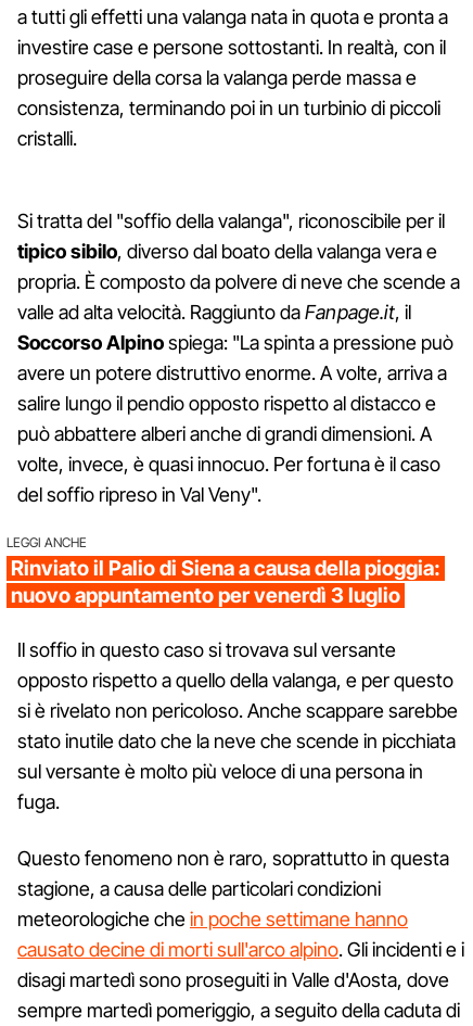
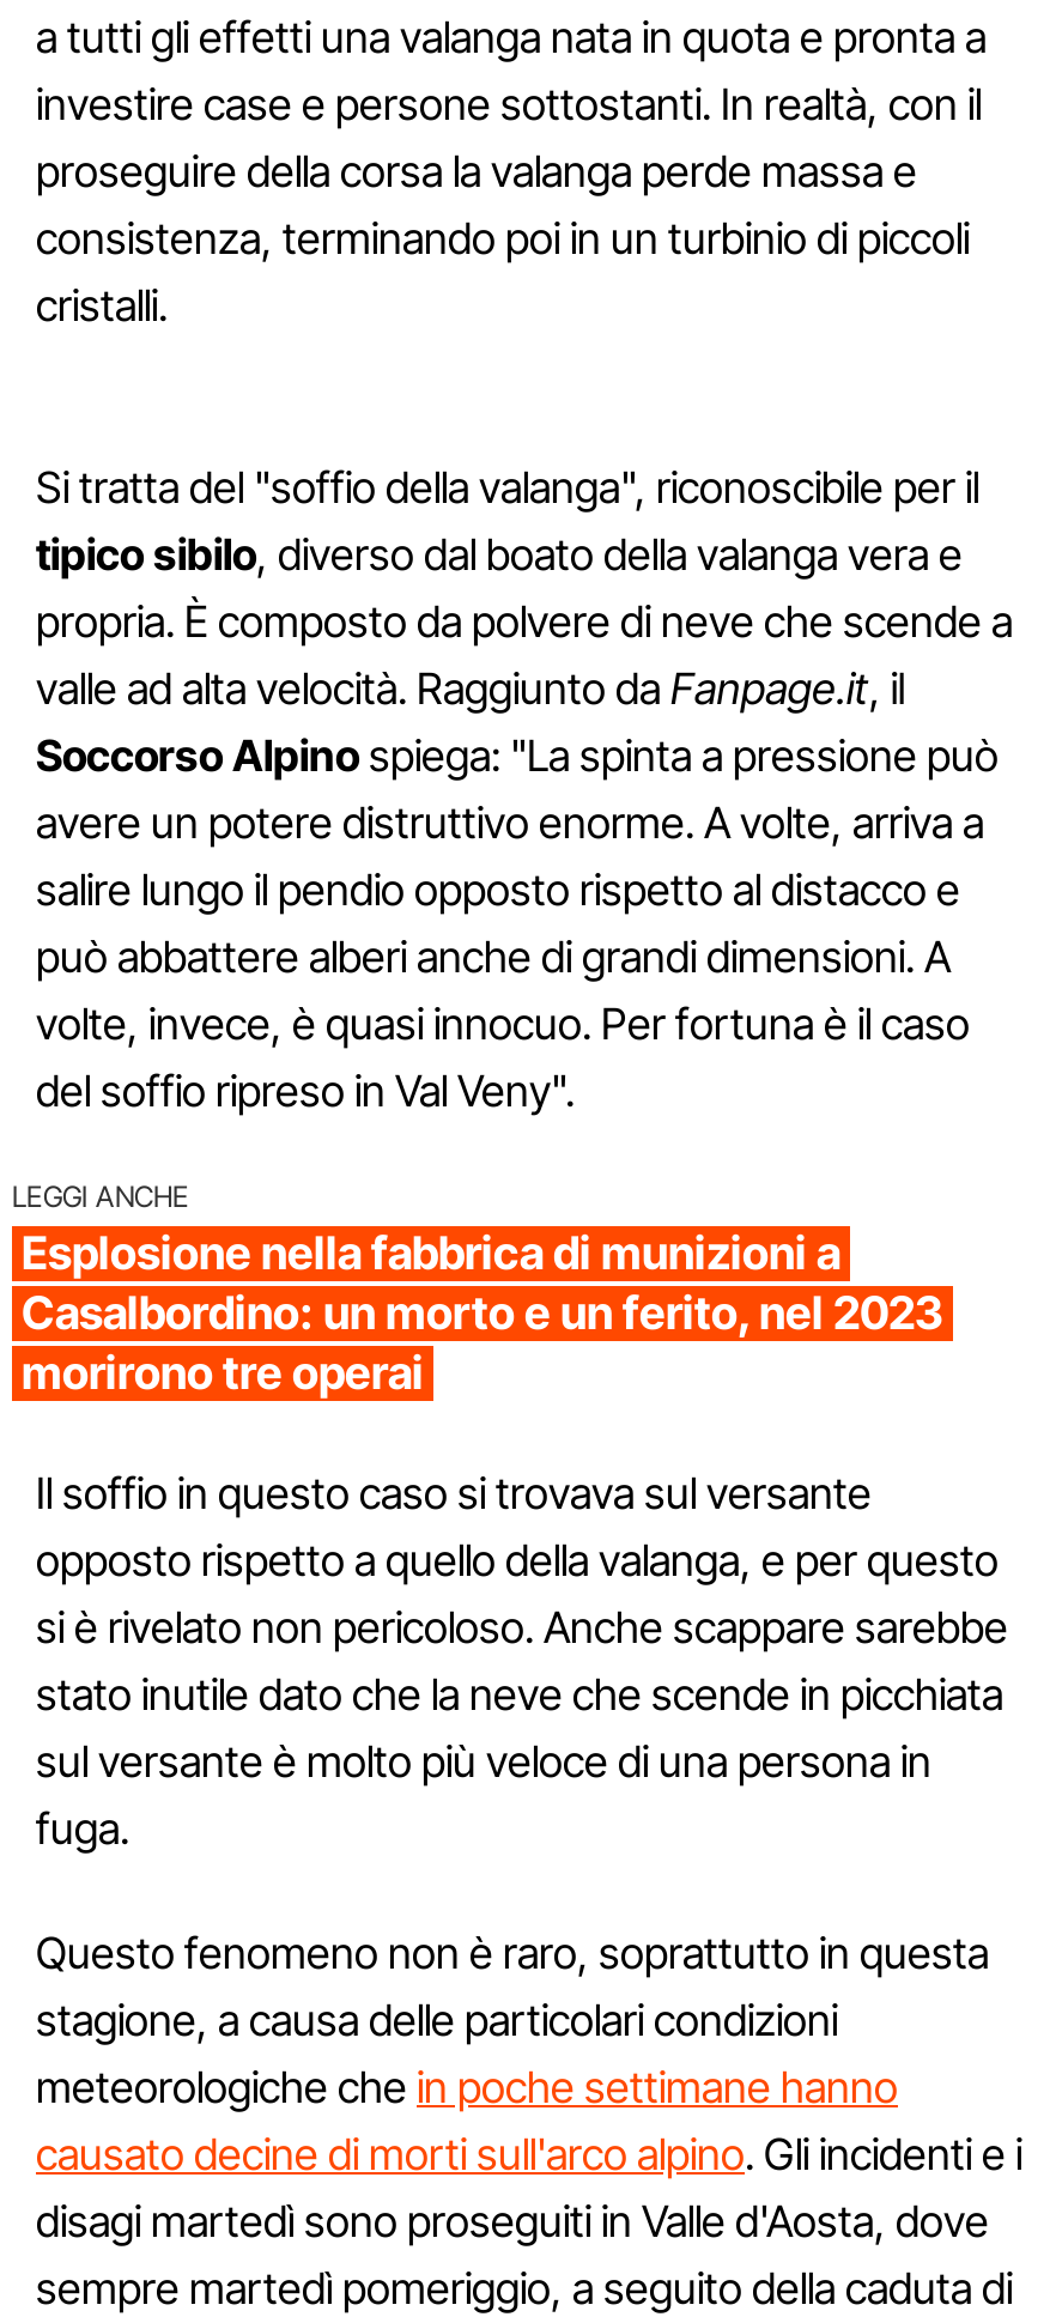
- Rinviato il Palio di Siena a causa della pioggia:
- nuovo appuntamento per venerdì 3 luglio
+ Esplosione nella fabbrica di munizioni a
+ Casalbordino: un morto e un ferito, nel 2023
+ morirono tre operai
